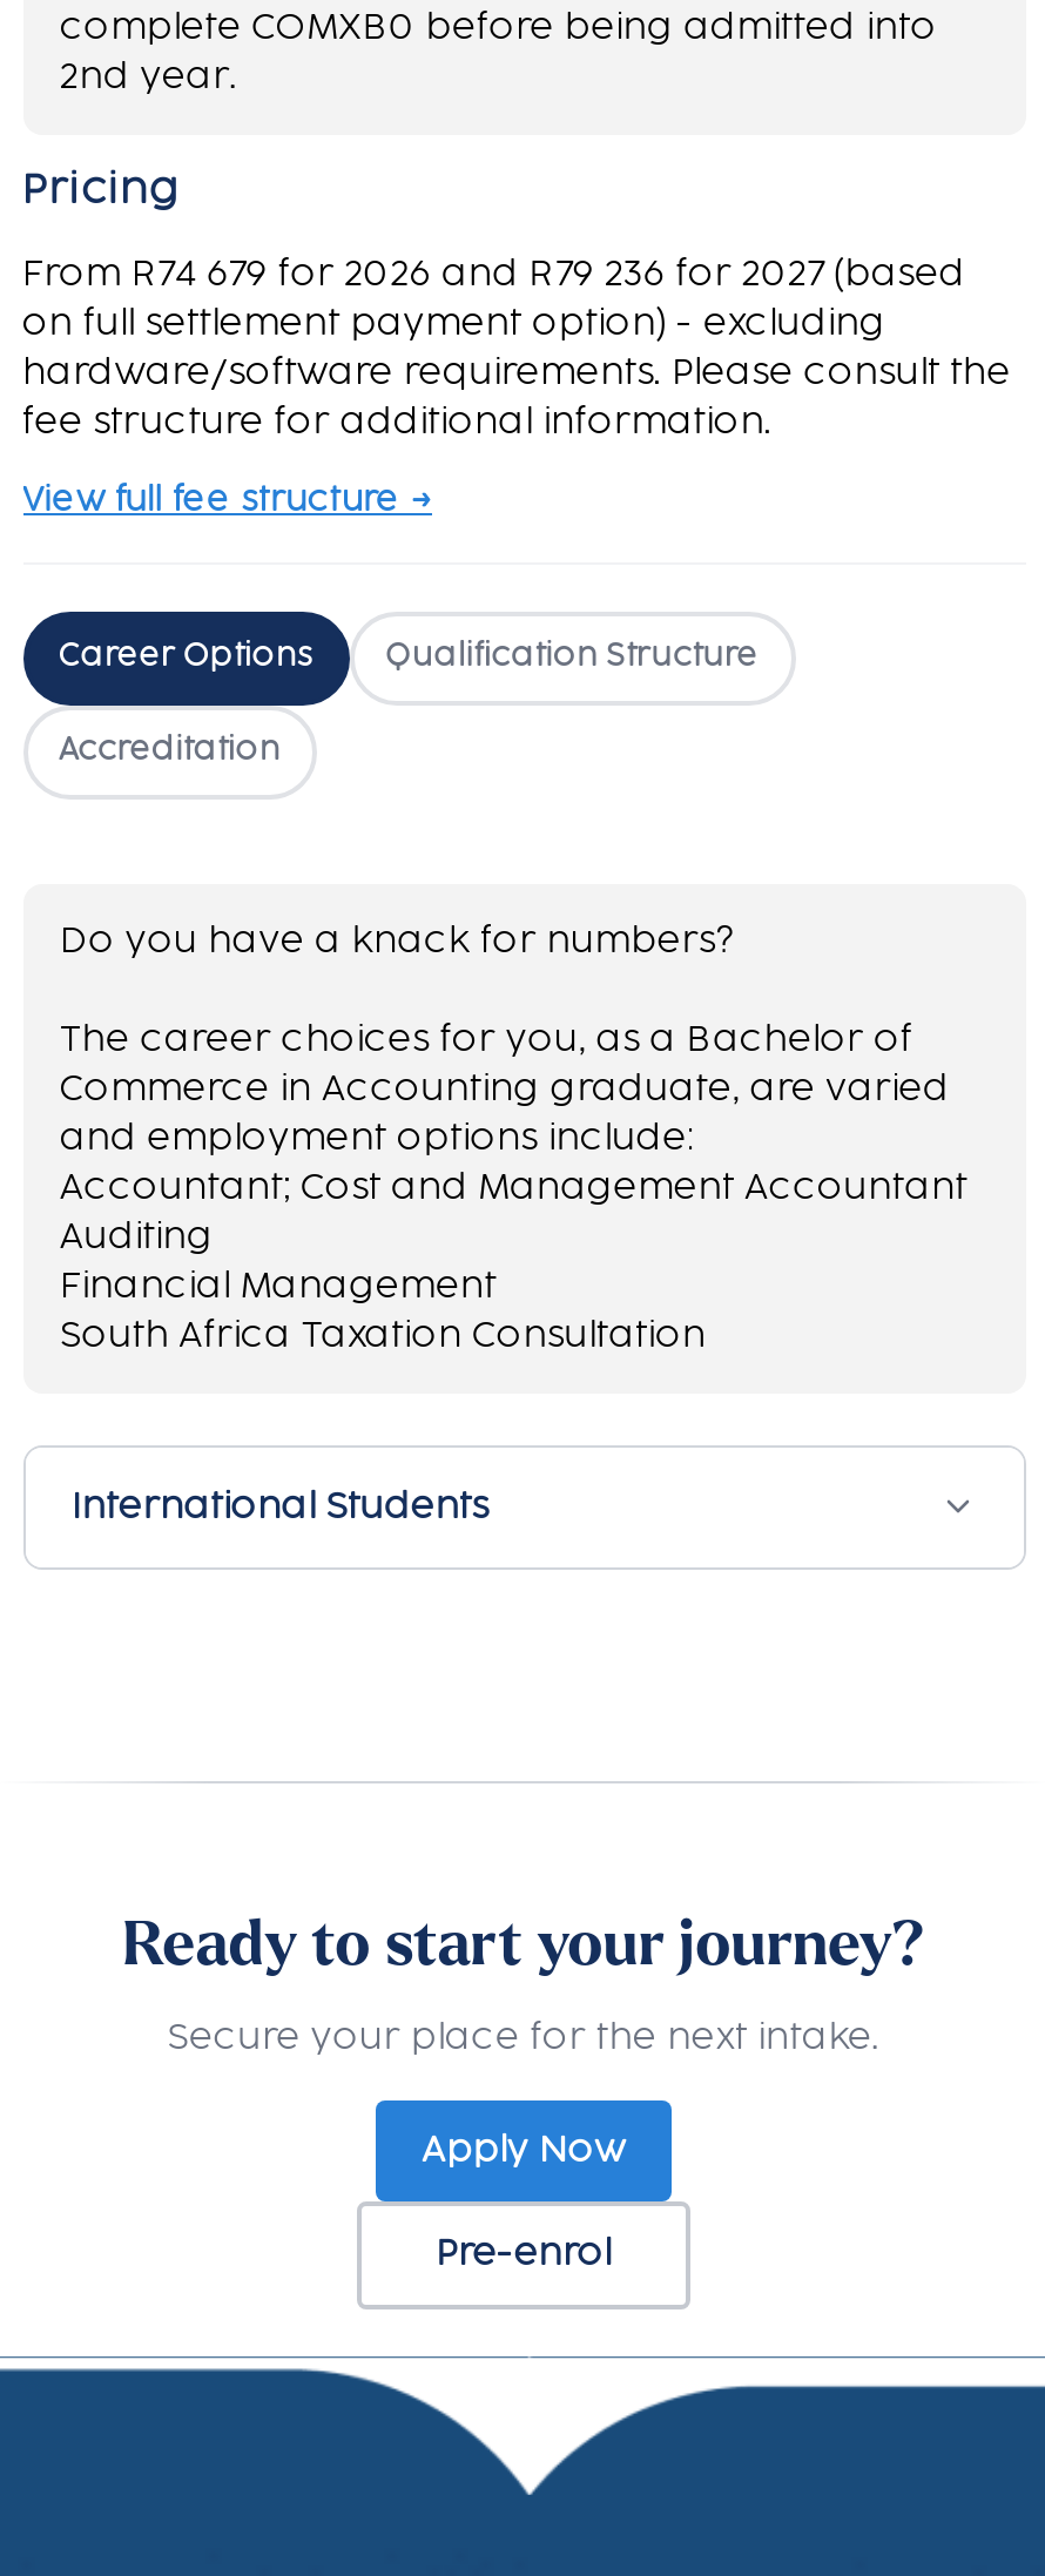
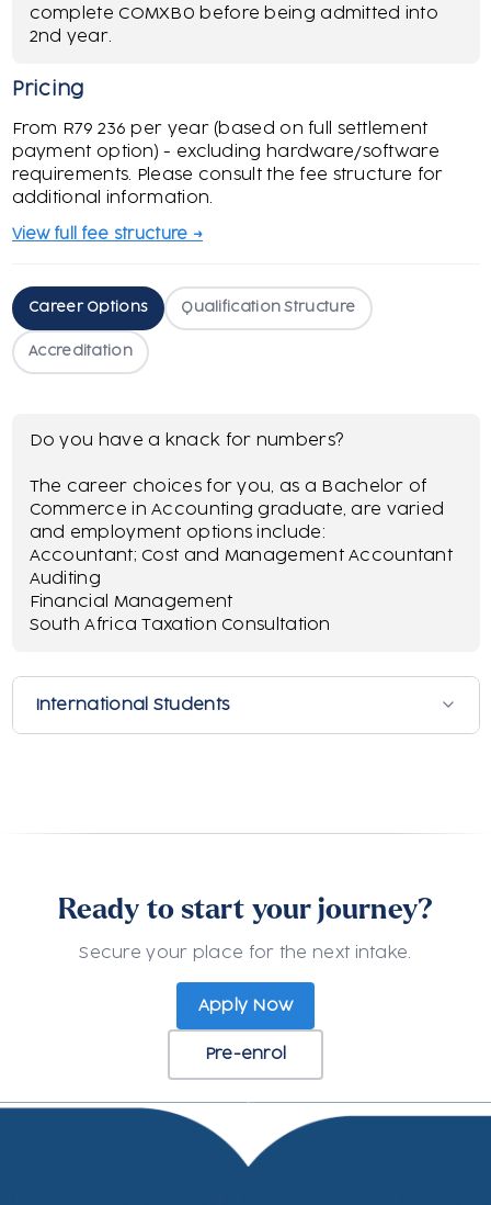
- From R74 679 for 2026 and R79 236 for 2027 (based
- on full settlement payment option) - excluding
- hardware/software requirements. Please consult the
- fee structure for additional information.
+ From R79 236 per year (based on full settlement
+ payment option) - excluding hardware/software
+ requirements. Please consult the fee structure for
+ additional information.
